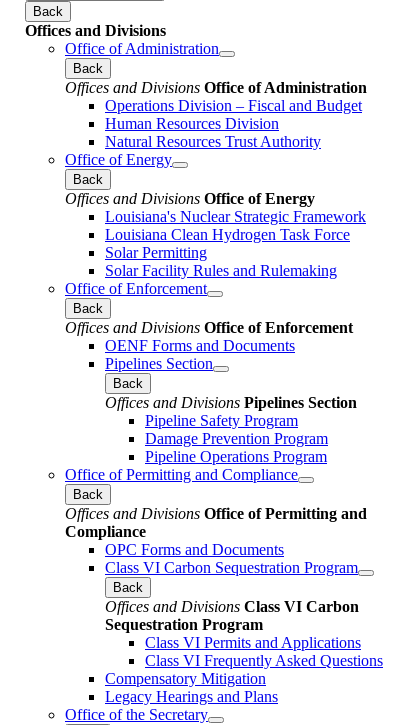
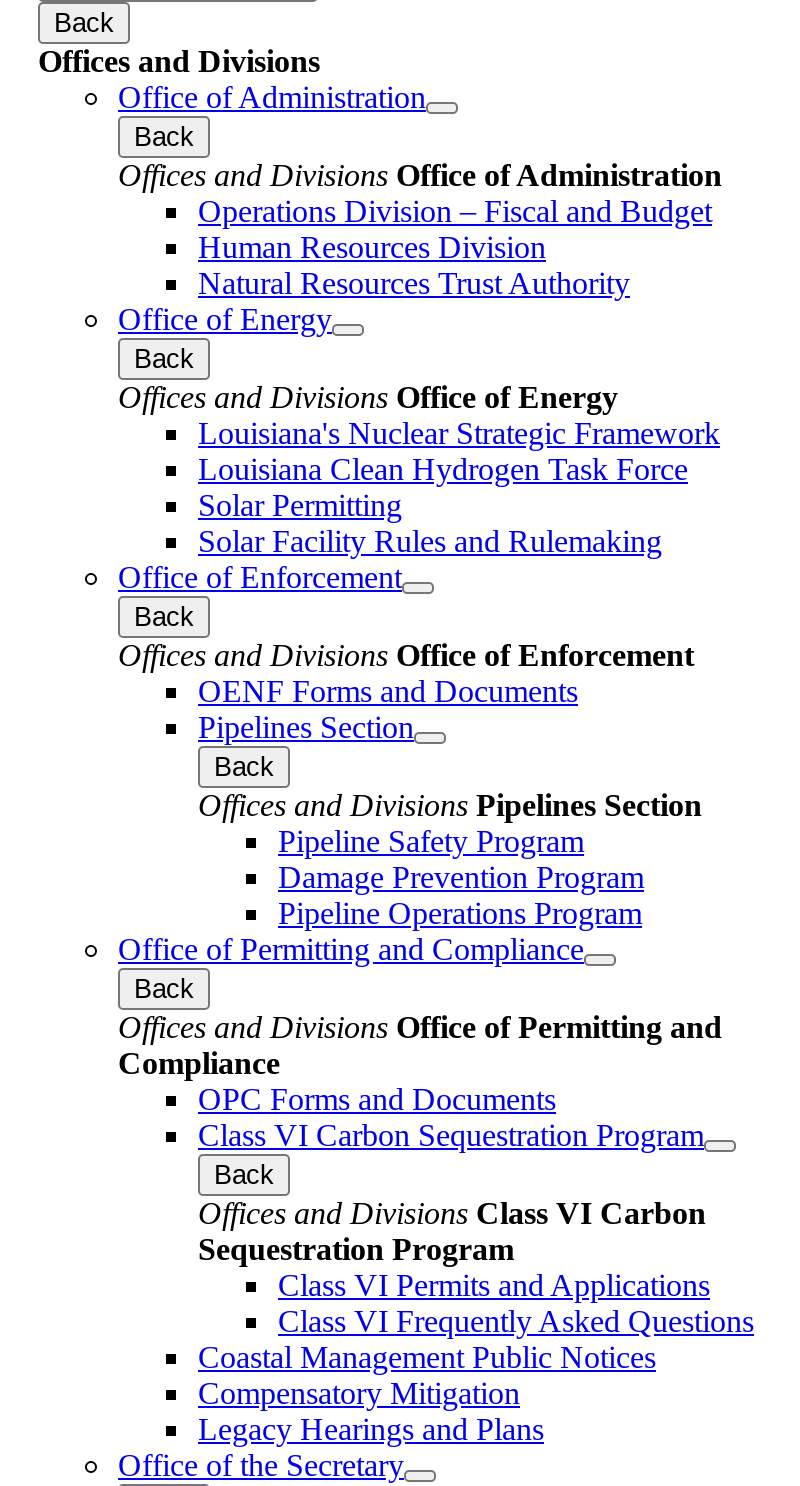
+ Coastal Management Public Notices
